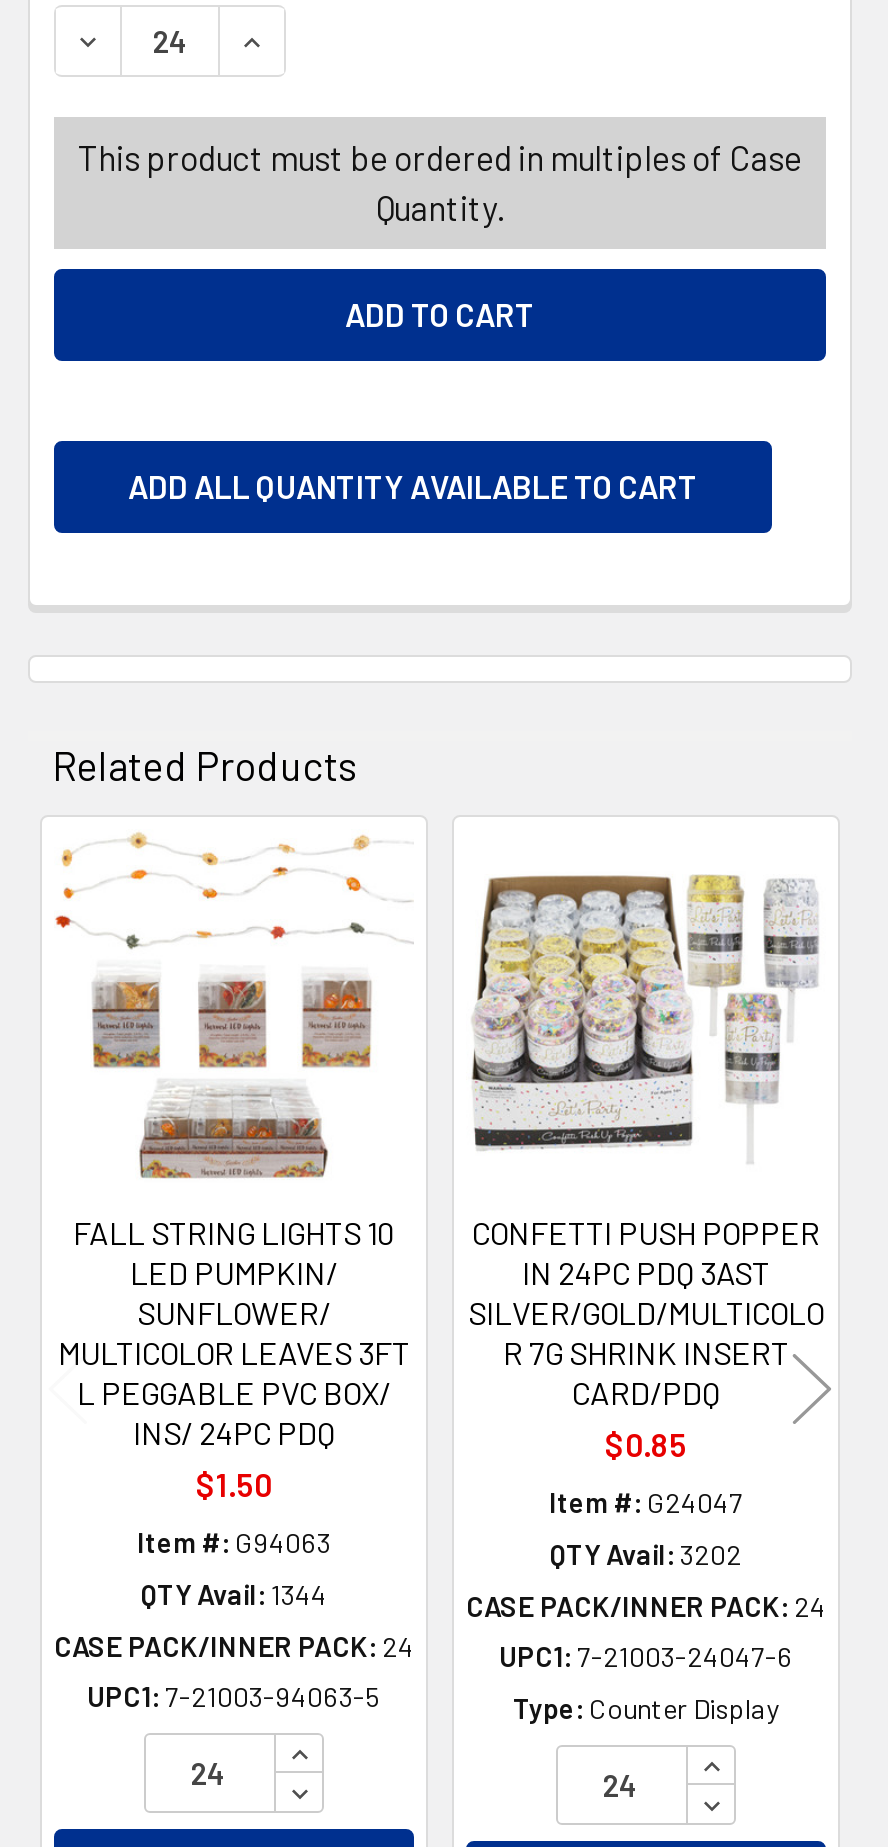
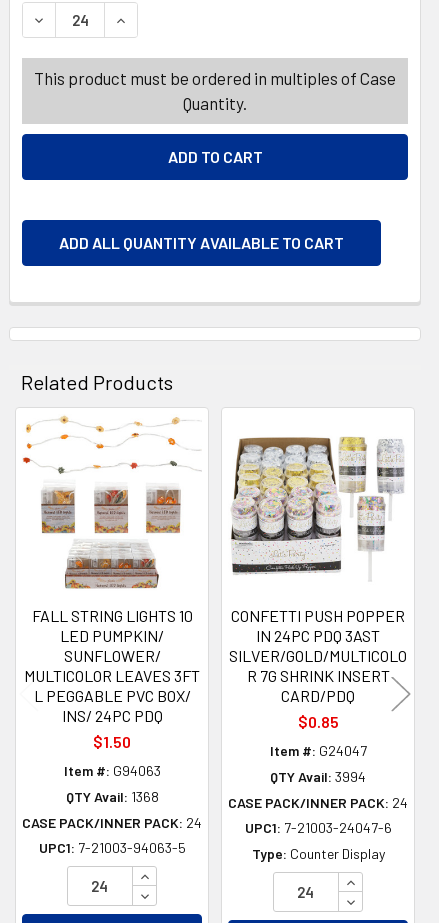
- QTY Avail: 3202
+ QTY Avail: 3994

- QTY Avail: 1344
+ QTY Avail: 1368
